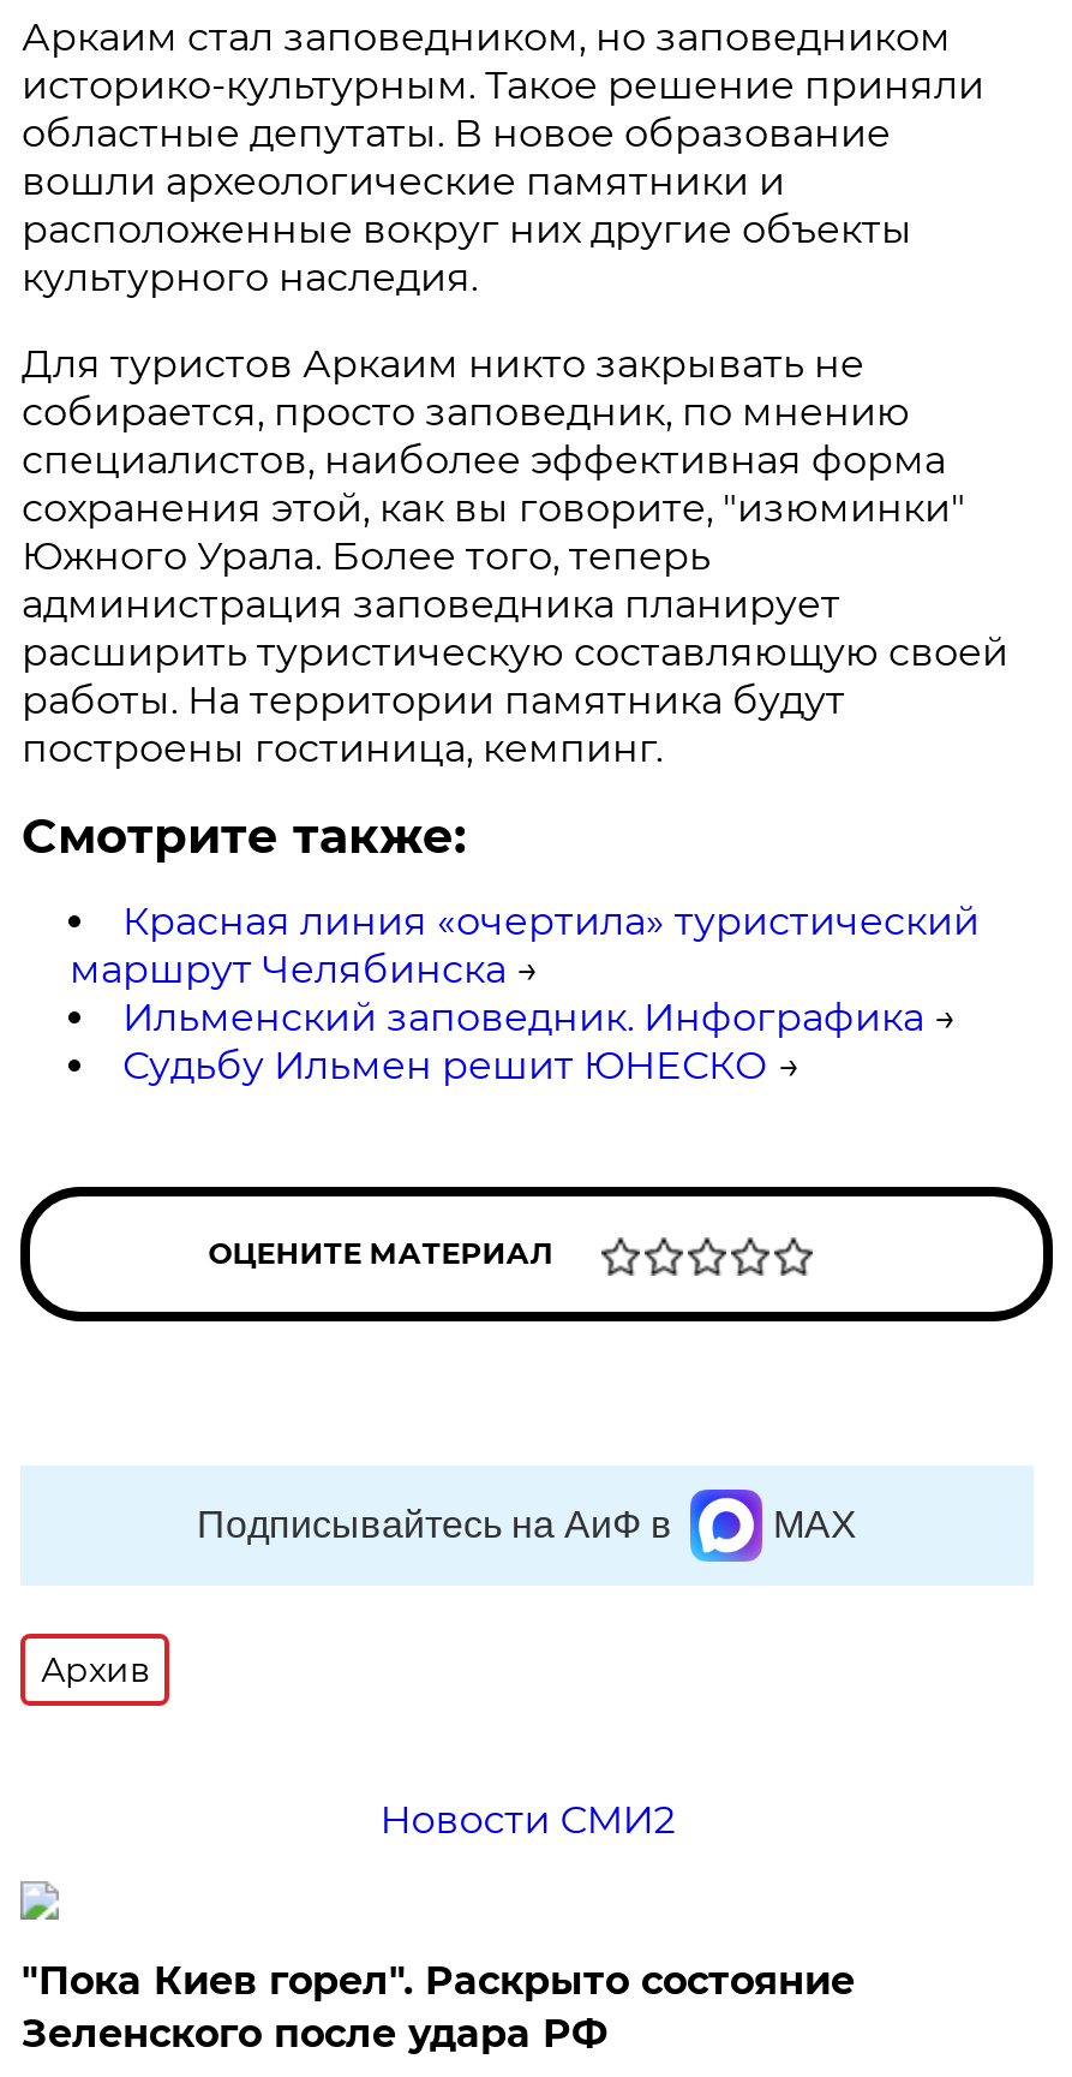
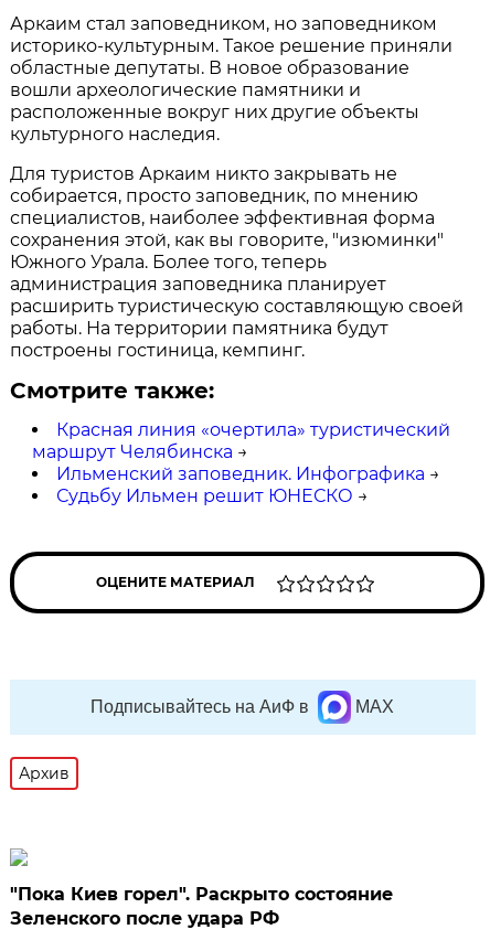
- Новости СМИ2
